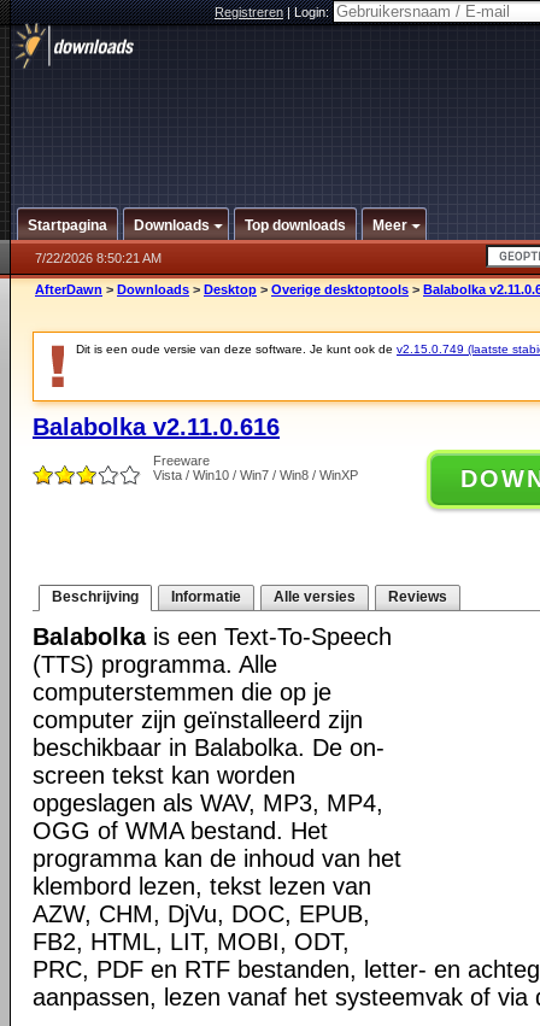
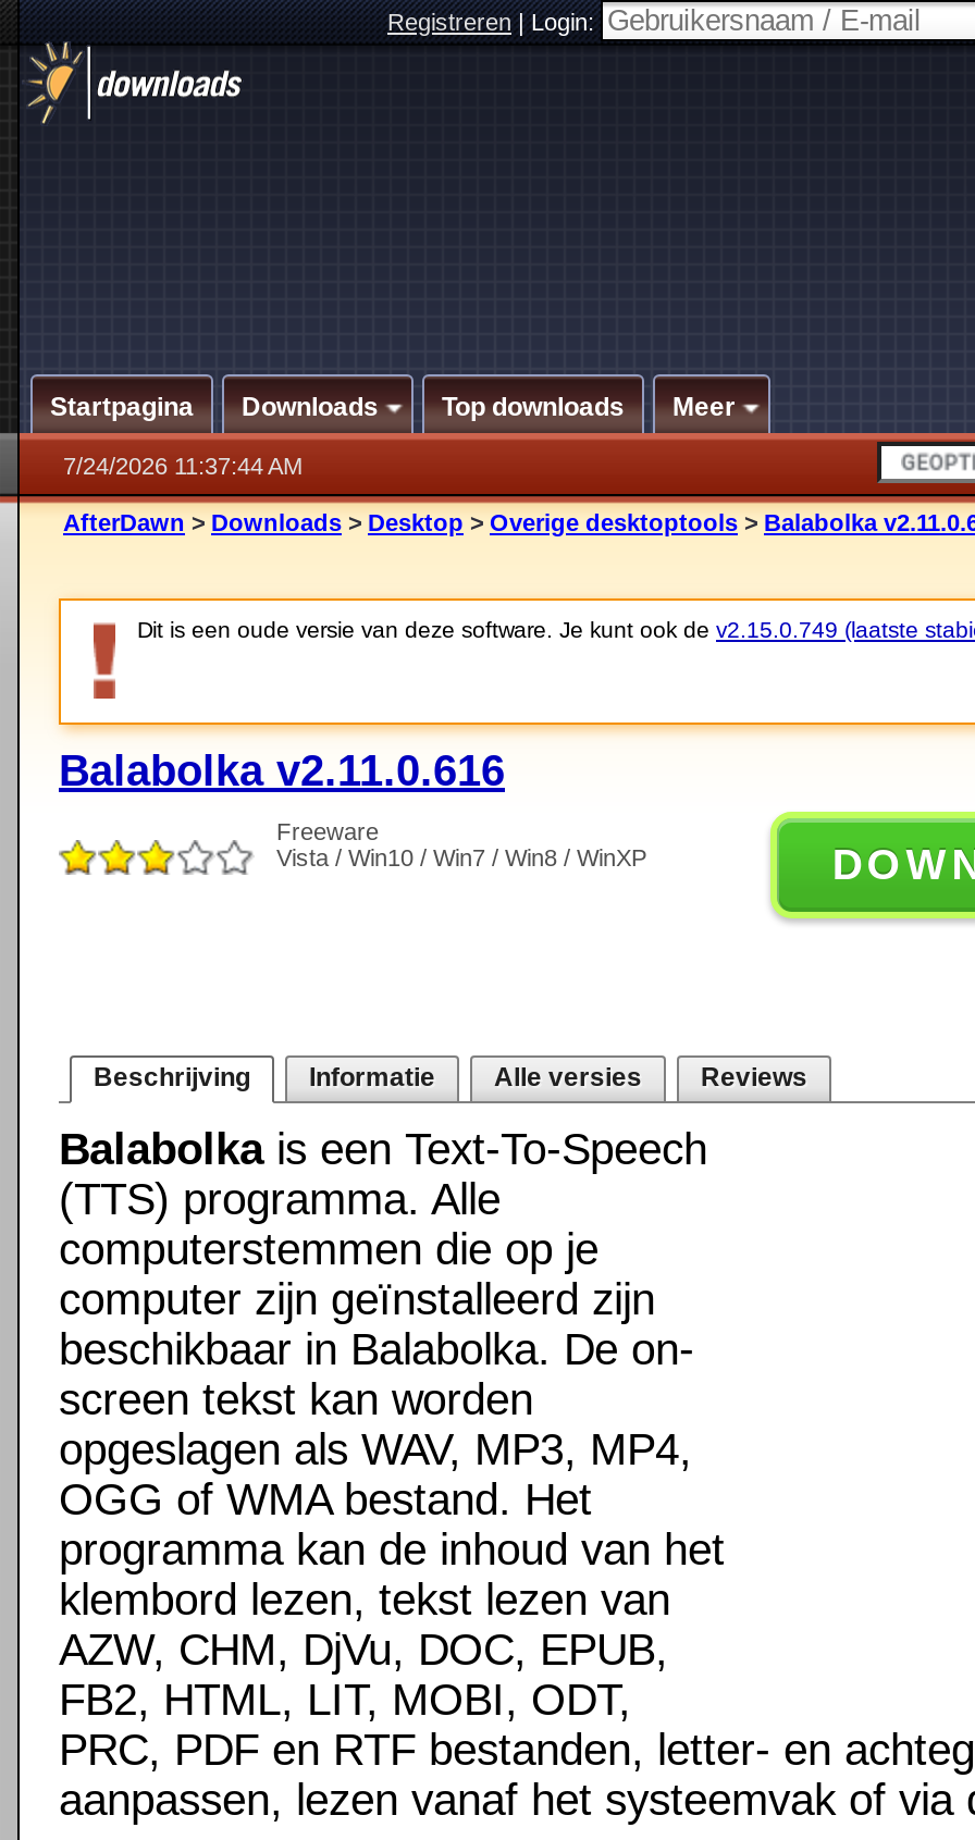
- 7/22/2026 8:50:21 AM
+ 7/24/2026 11:37:44 AM
